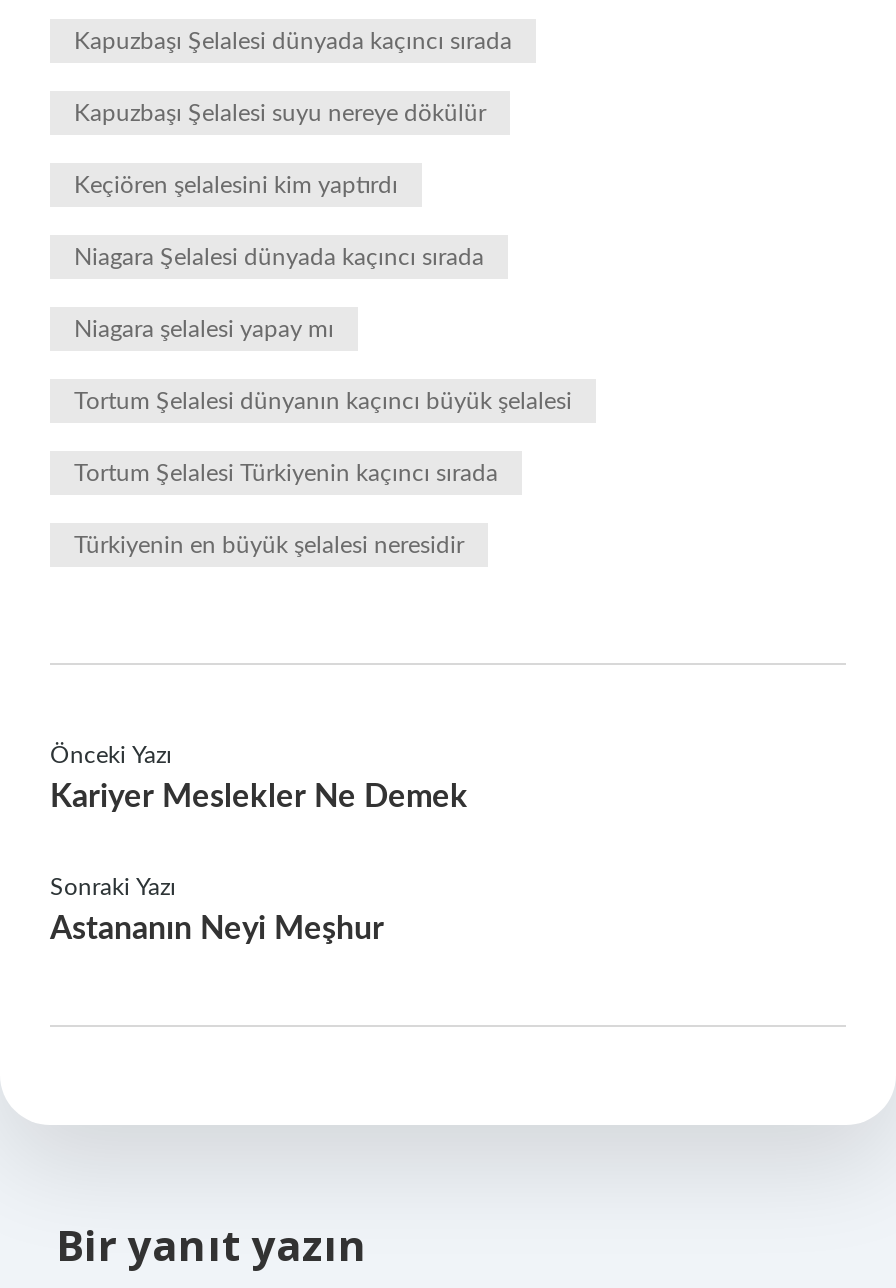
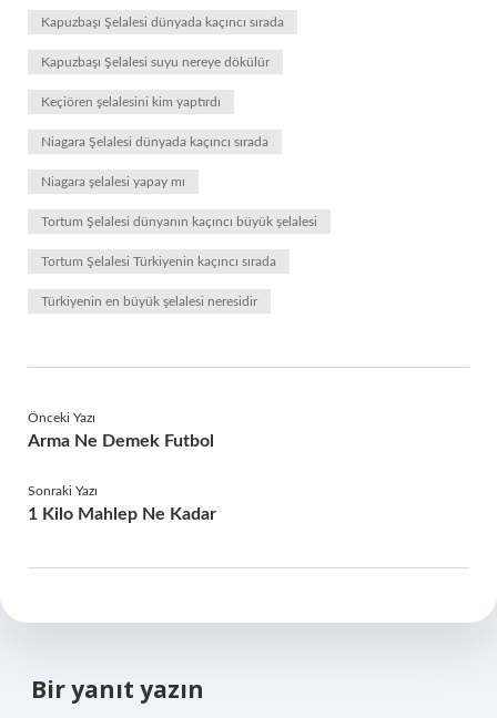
- Kariyer Meslekler Ne Demek
+ Arma Ne Demek Futbol

- Astananın Neyi Meşhur
+ 1 Kilo Mahlep Ne Kadar
